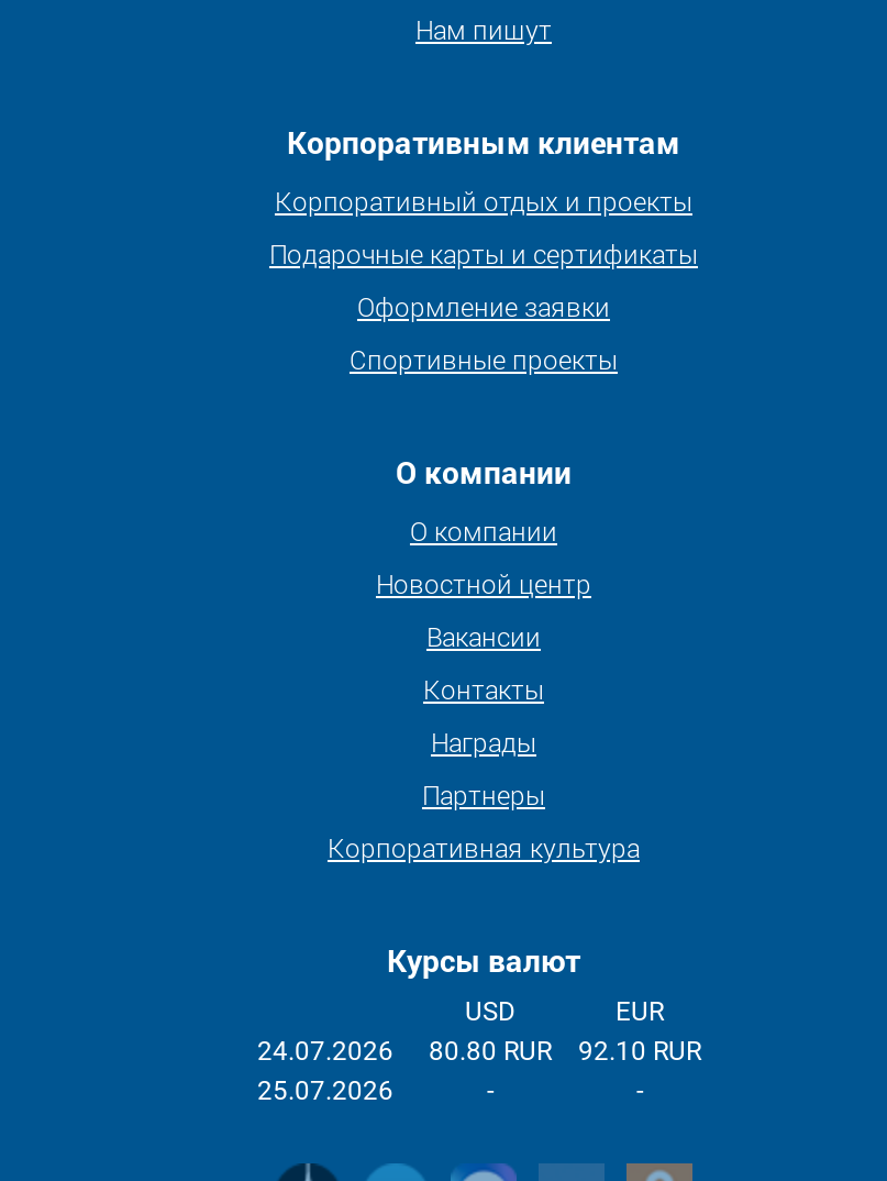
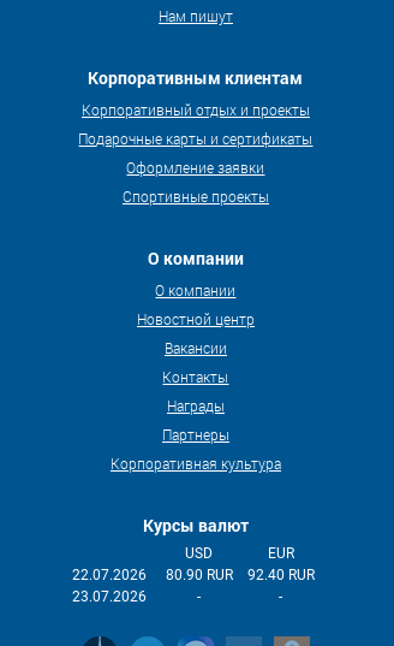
- 24.07.2026
+ 22.07.2026

- 80.80 RUR
+ 80.90 RUR

- 92.10 RUR
+ 92.40 RUR

- 25.07.2026
+ 23.07.2026
